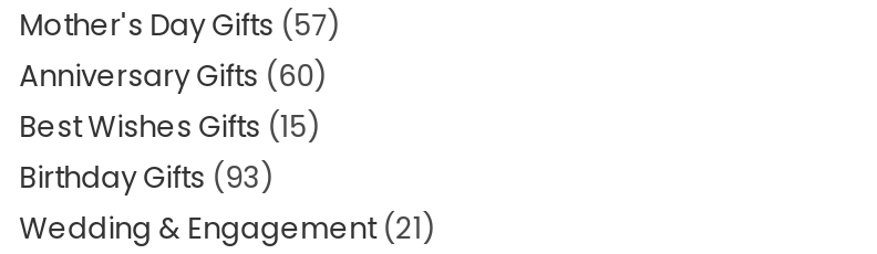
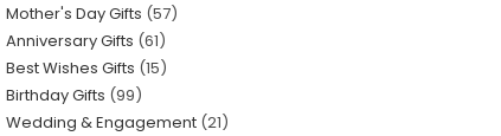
- Anniversary Gifts 60
+ Anniversary Gifts 61

- Birthday Gifts 93
+ Birthday Gifts 99
